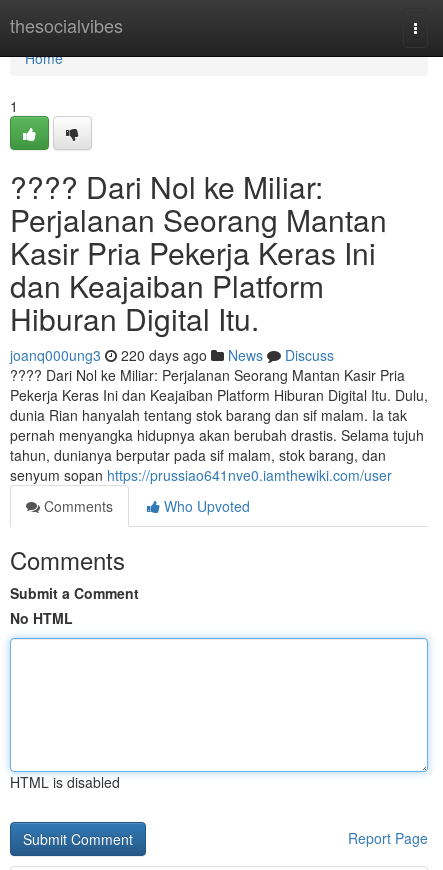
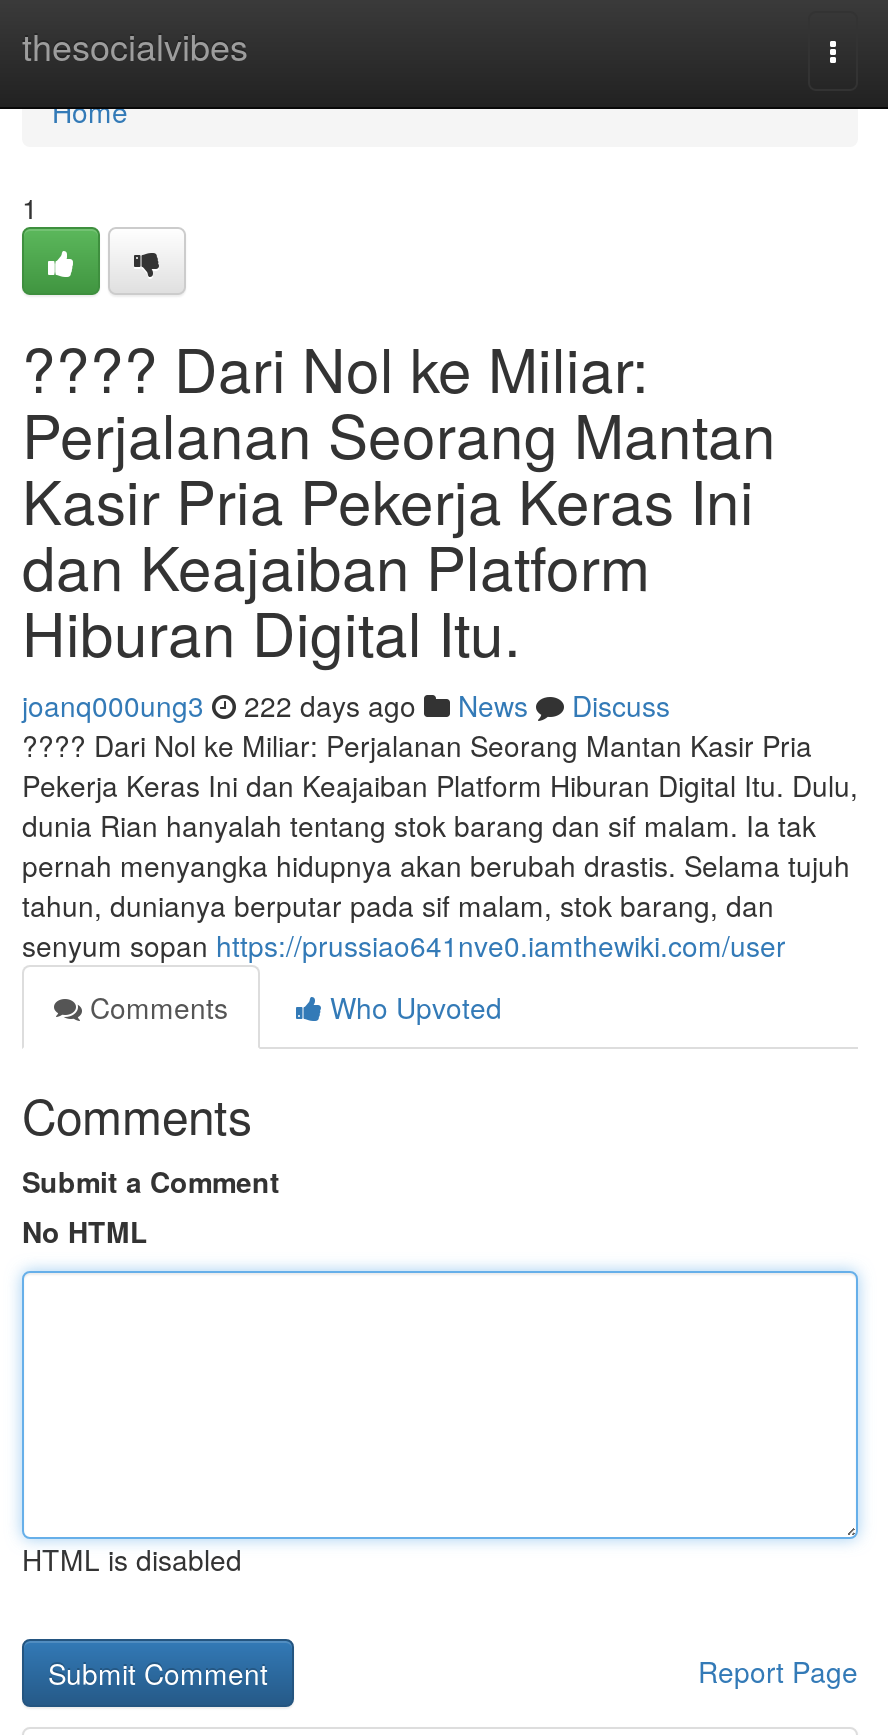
- joanq000ung3 220 days ago News Discuss
+ joanq000ung3 222 days ago News Discuss
